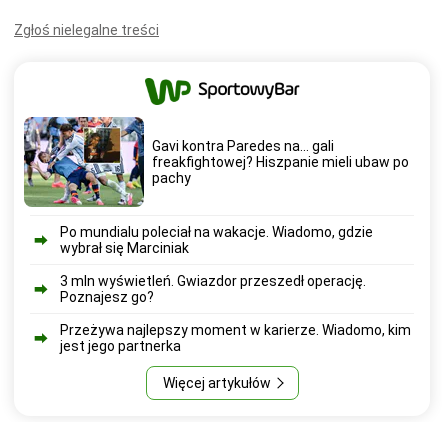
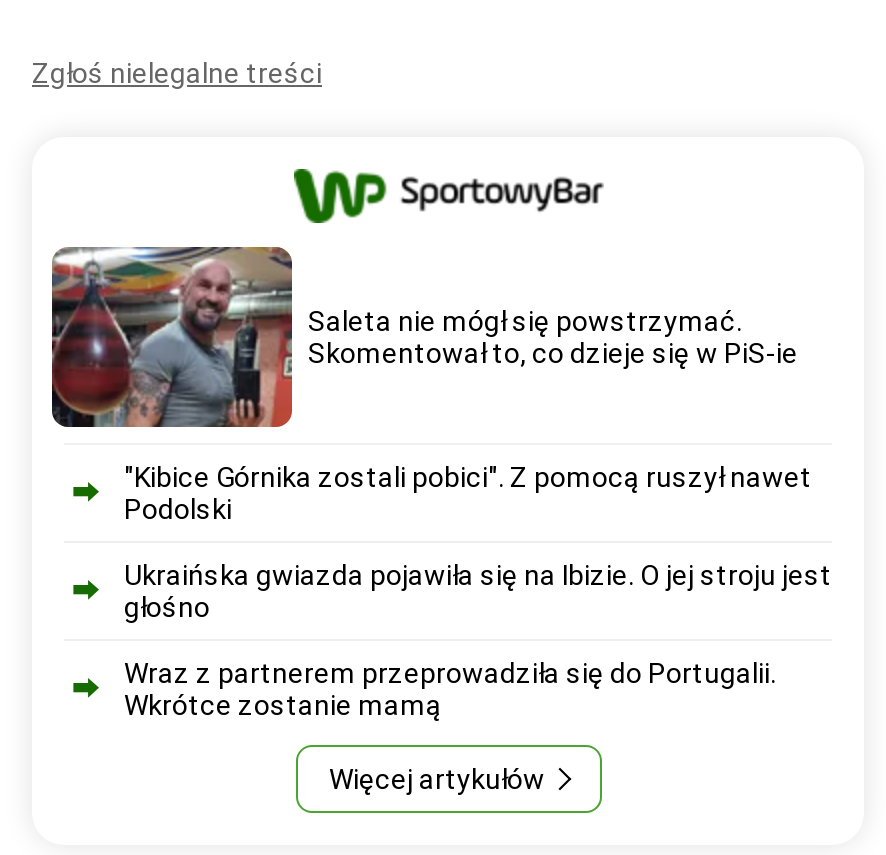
- [image]
- Gavi kontra Paredes na... gali
- freakfightowej? Hiszpanie mieli ubaw po
- pachy
+ [image]
+ Saleta nie mógł się powstrzymać.
+ Skomentował to, co dzieje się w PiS-ie

- Po mundialu poleciał na wakacje. Wiadomo, gdzie
- wybrał się Marciniak
+ "Kibice Górnika zostali pobici". Z pomocą ruszył nawet
+ Podolski

- 3 mln wyświetleń. Gwiazdor przeszedł operację.
- Poznajesz go?
+ Ukraińska gwiazda pojawiła się na Ibizie. O jej stroju jest
+ głośno

- Przeżywa najlepszy moment w karierze. Wiadomo, kim
- jest jego partnerka
+ Wraz z partnerem przeprowadziła się do Portugalii.
+ Wkrótce zostanie mamą
